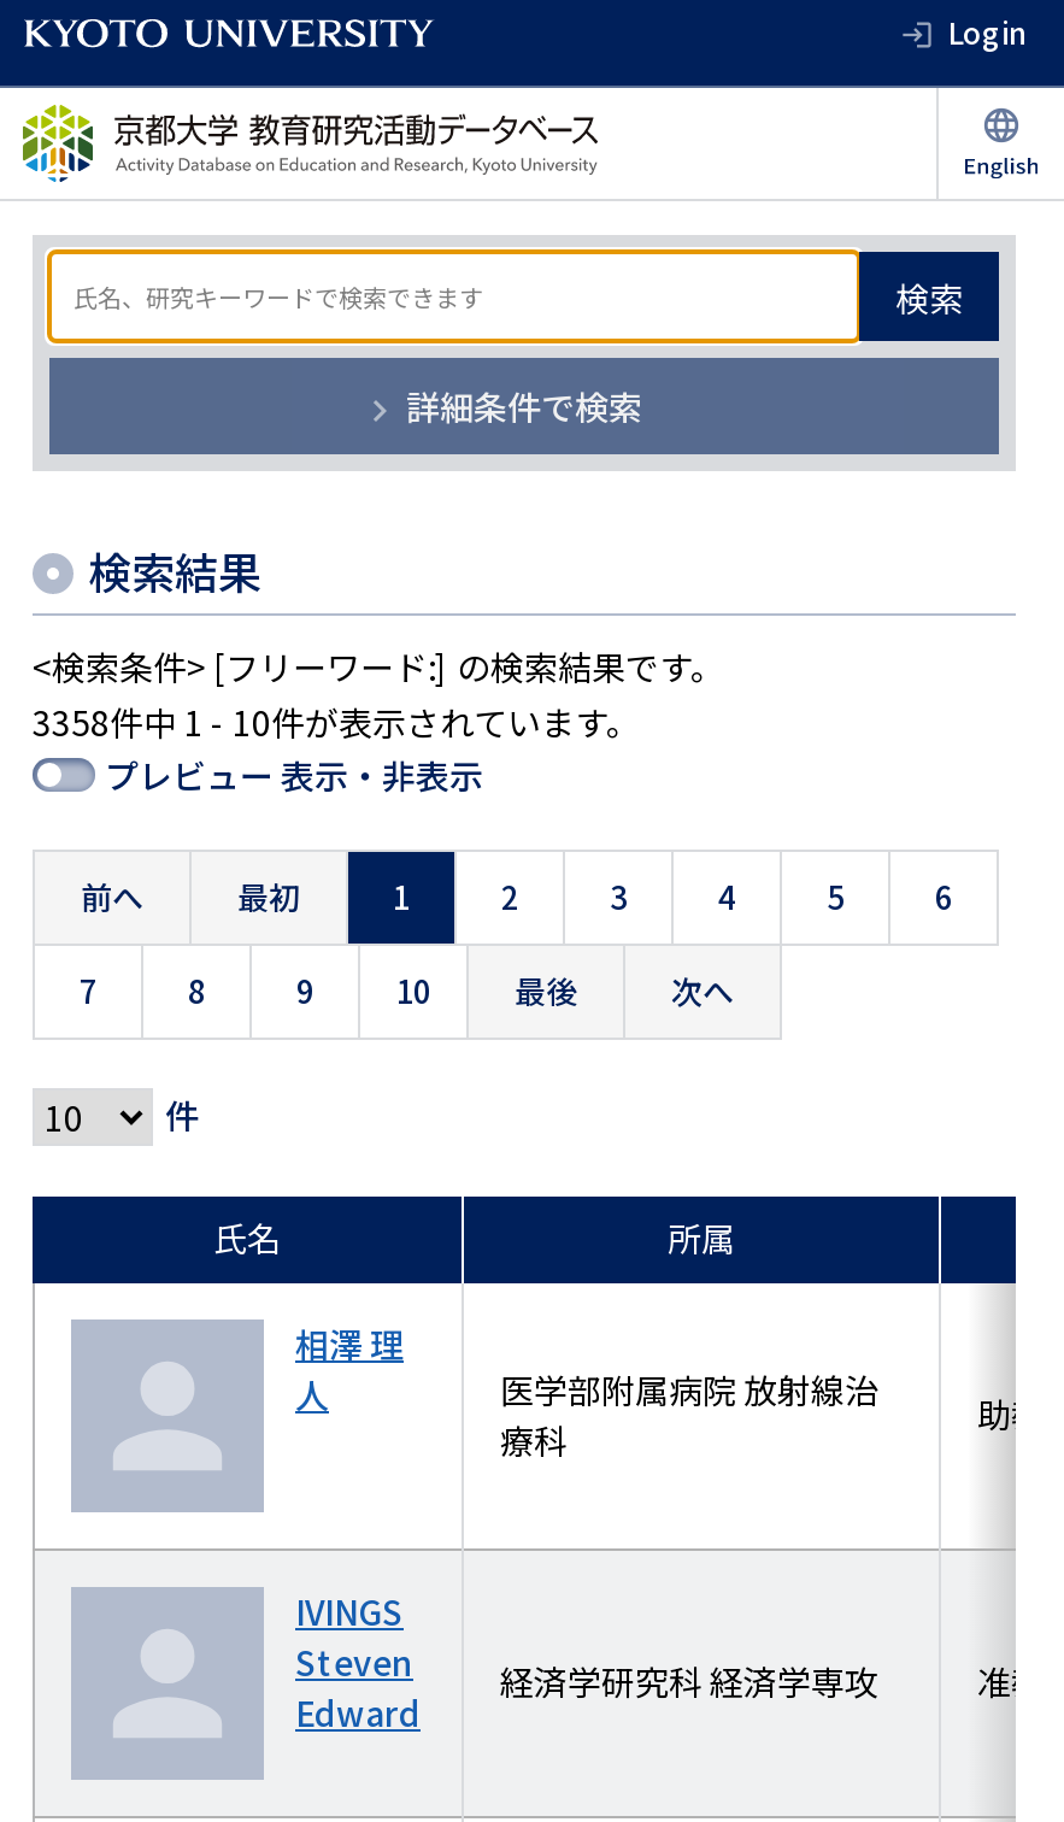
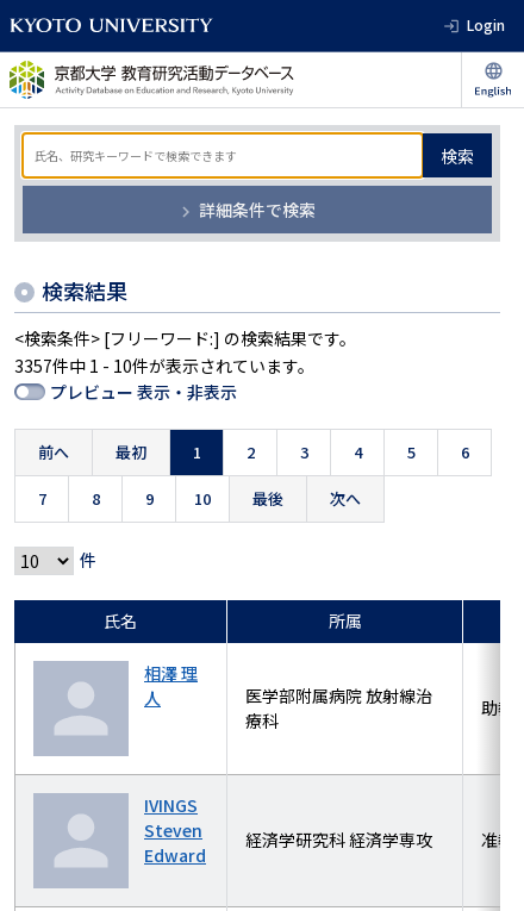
- 3358件中 1 - 10件が表示されています。
+ 3357件中 1 - 10件が表示されています。
